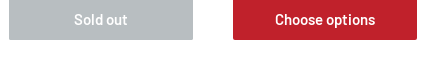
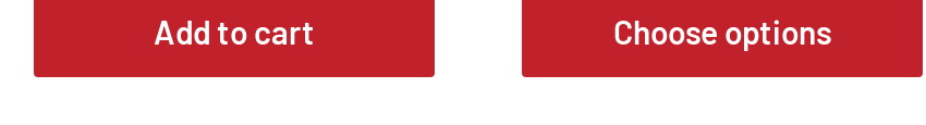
- Sold out
+ Add to cart
